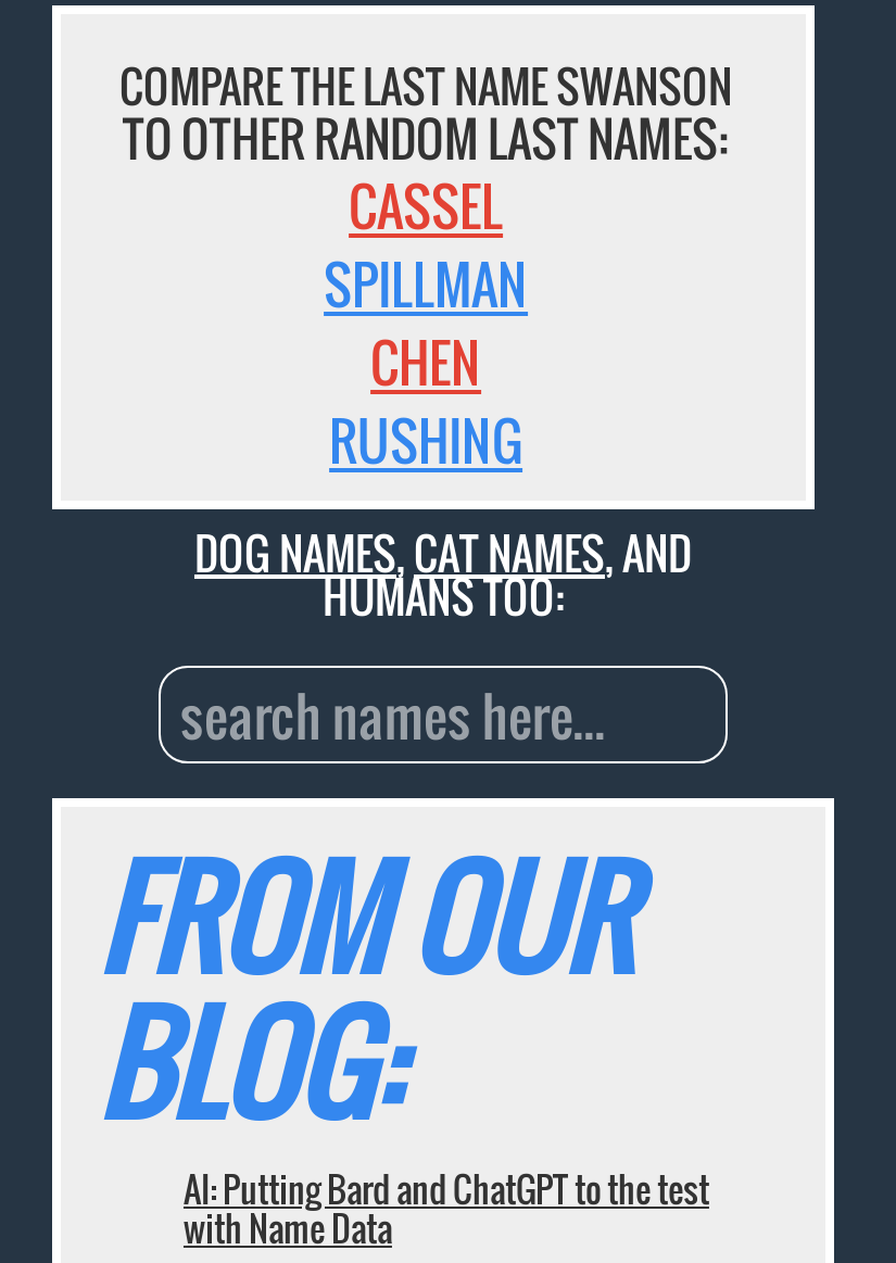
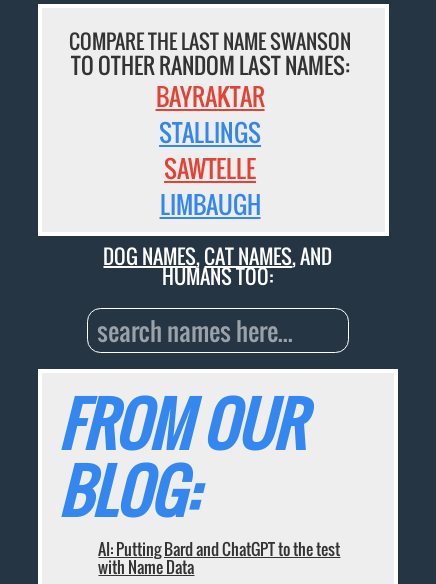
- CASSEL
- SPILLMAN
- CHEN
- RUSHING
+ BAYRAKTAR
+ STALLINGS
+ SAWTELLE
+ LIMBAUGH
